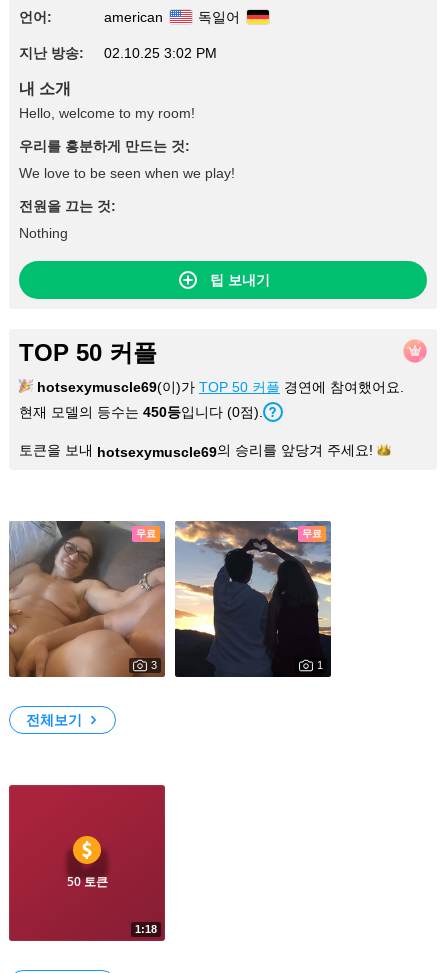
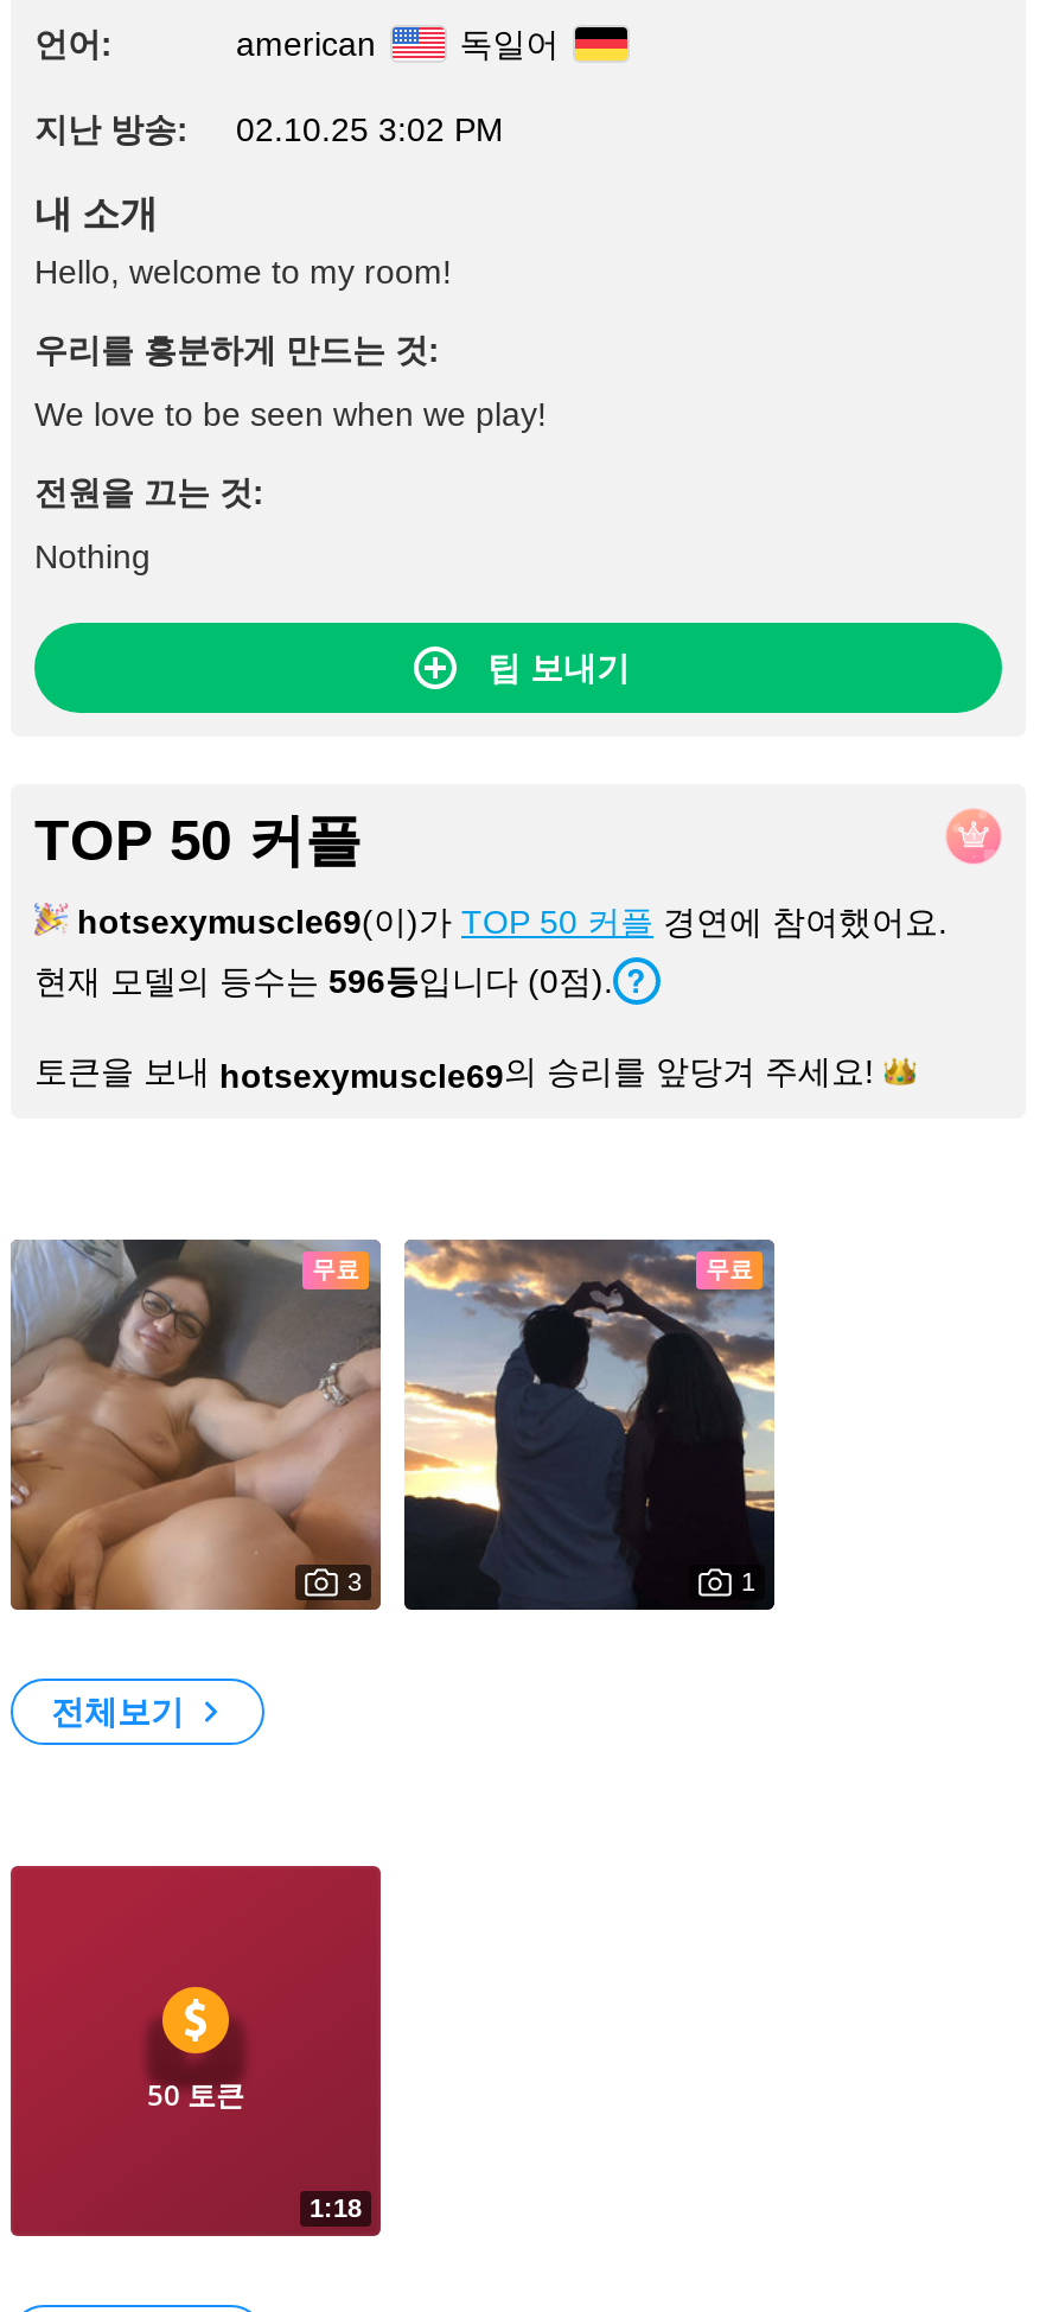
- 현재 모델의 등수는 450등입니다 (0점).
+ 현재 모델의 등수는 596등입니다 (0점).
